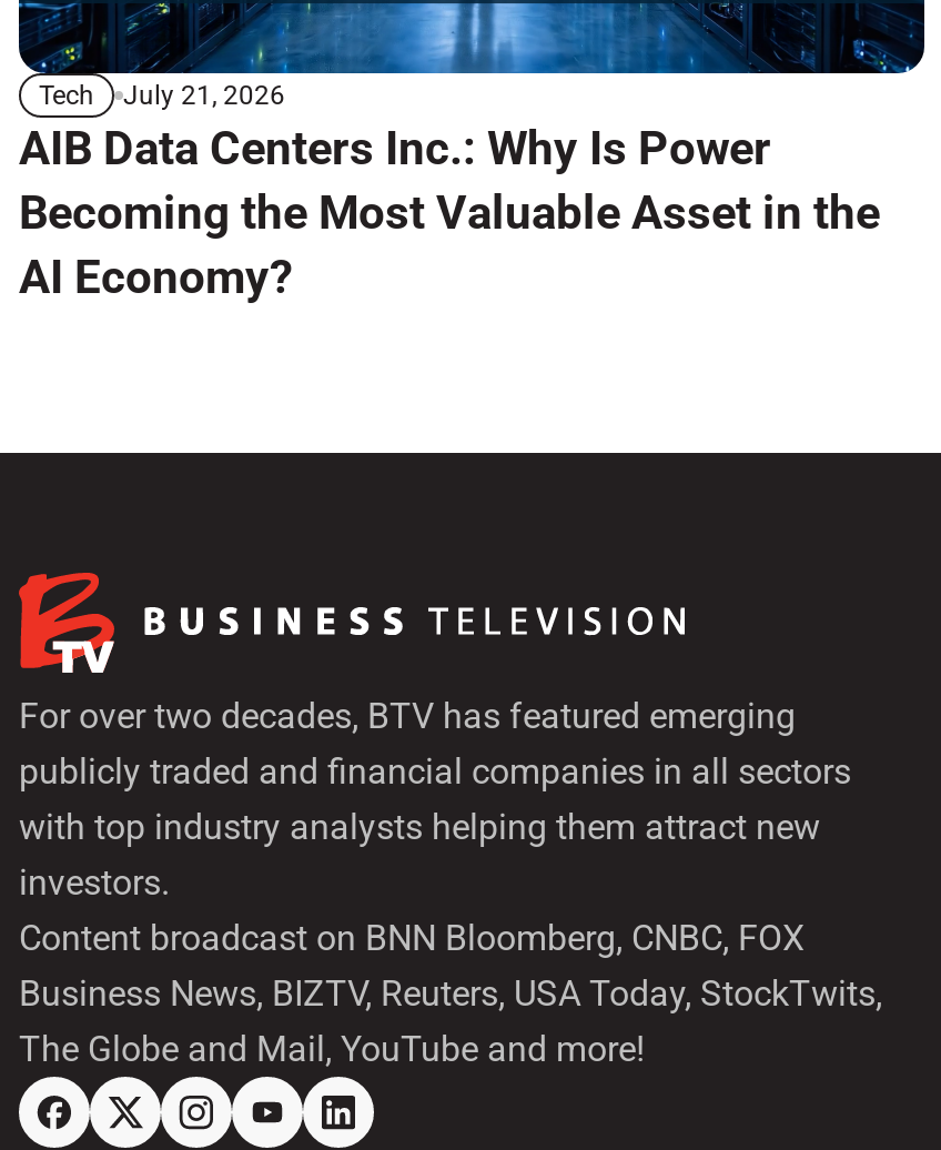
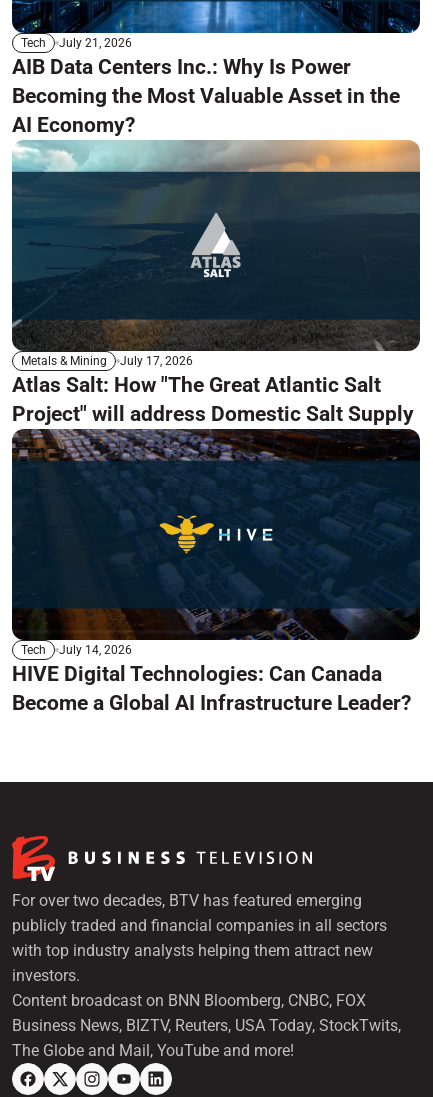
+ [image]
+ Tech
+ July 14, 2026
+ HIVE Digital Technologies: Can Canada
+ Become a Global AI Infrastructure Leader?

+ [image]
+ Metals & Mining
+ July 17, 2026
+ Atlas Salt: How "The Great Atlantic Salt
+ Project" will address Domestic Salt Supply
